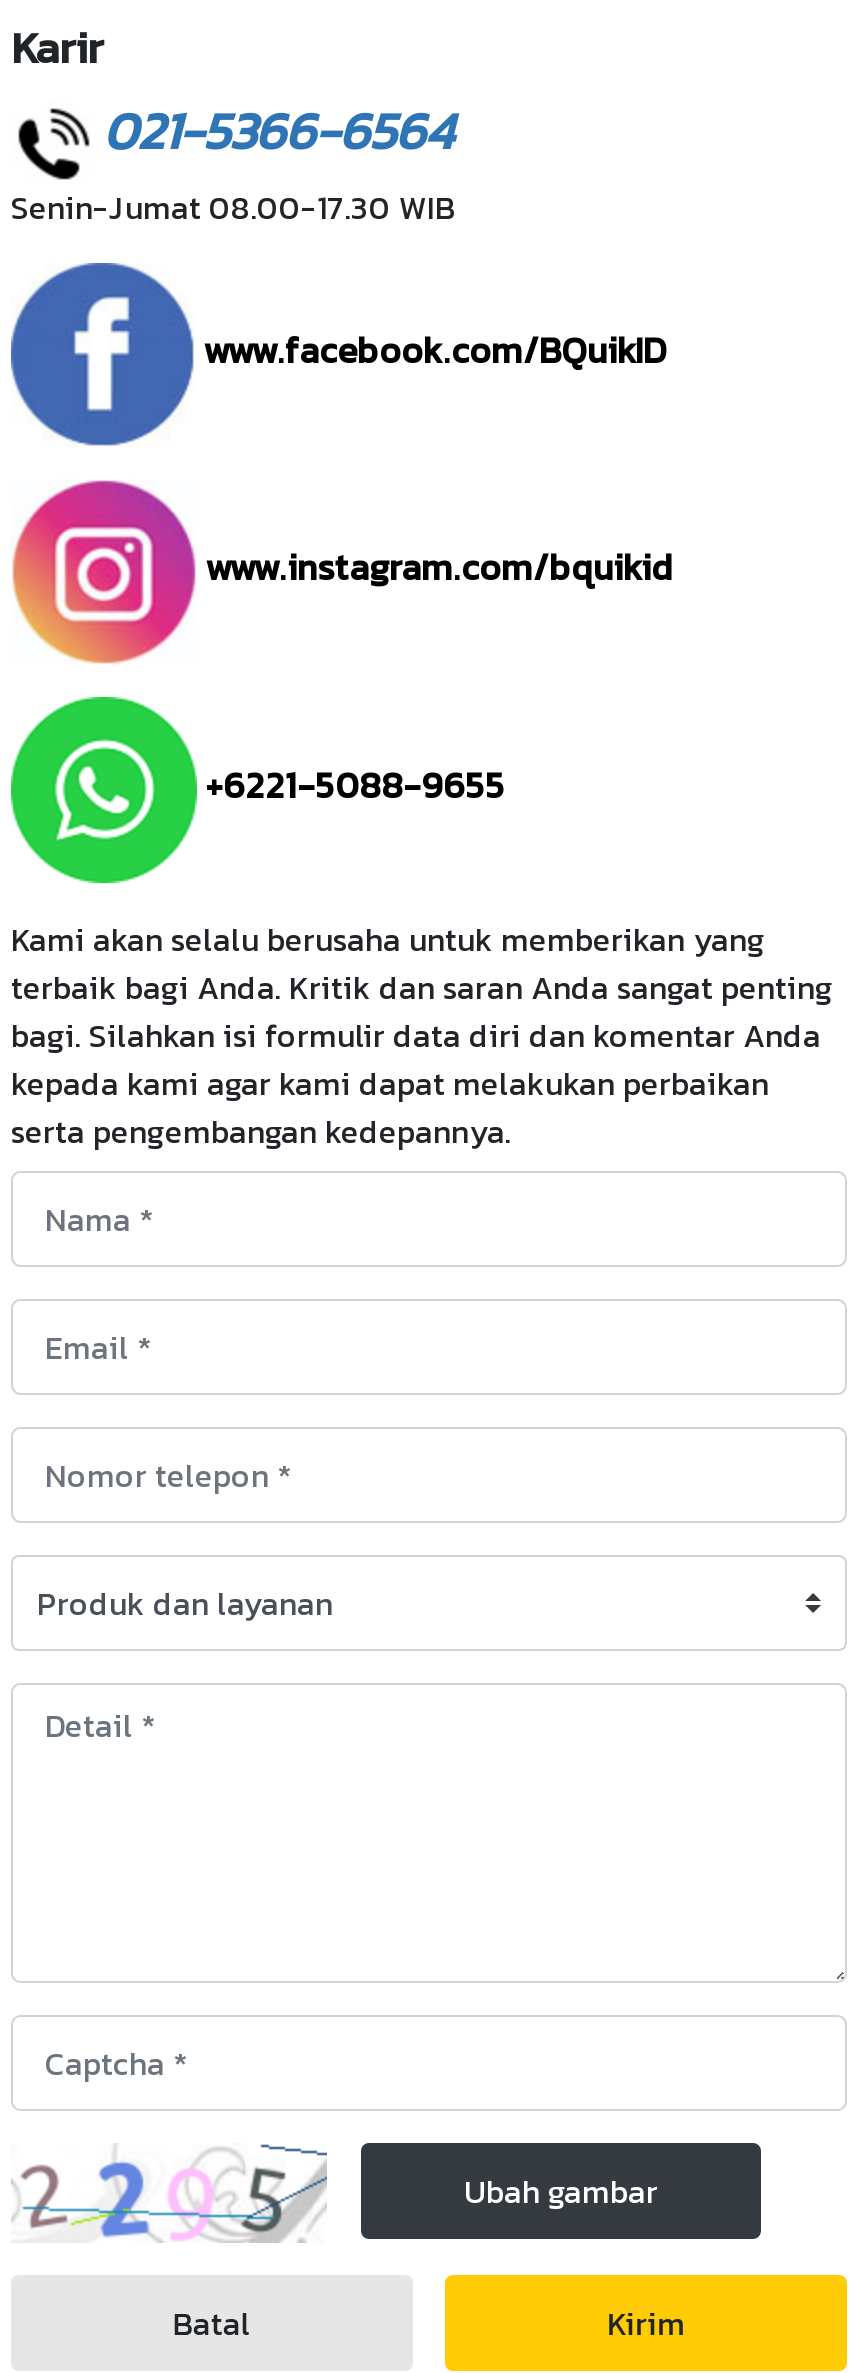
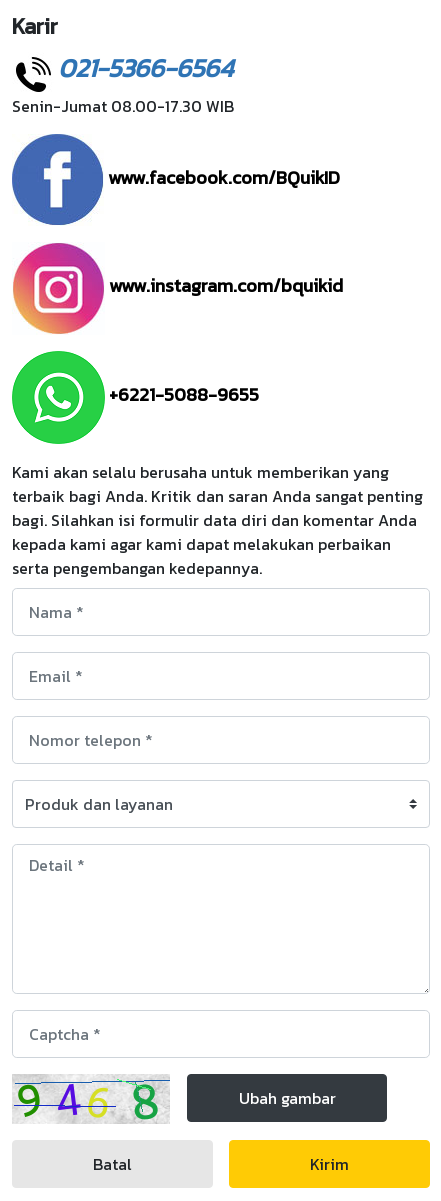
- [image]
+ [image]
